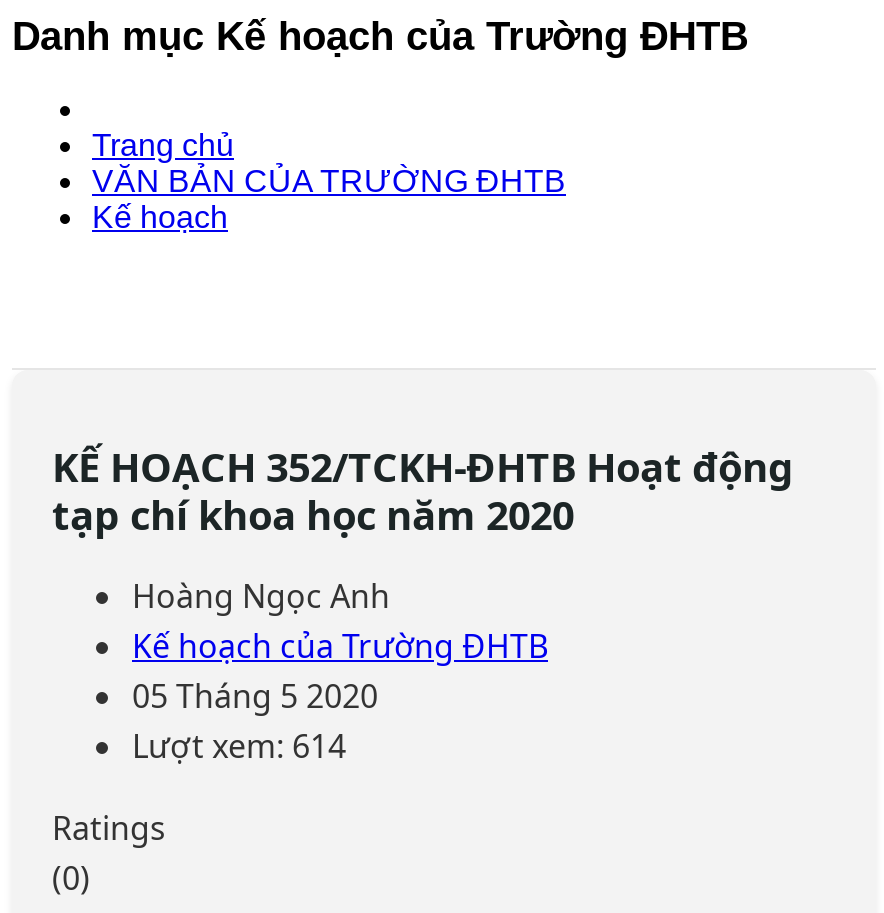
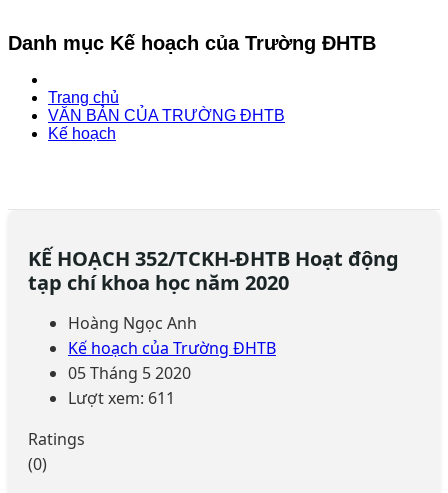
- Lượt xem: 614
+ Lượt xem: 611
